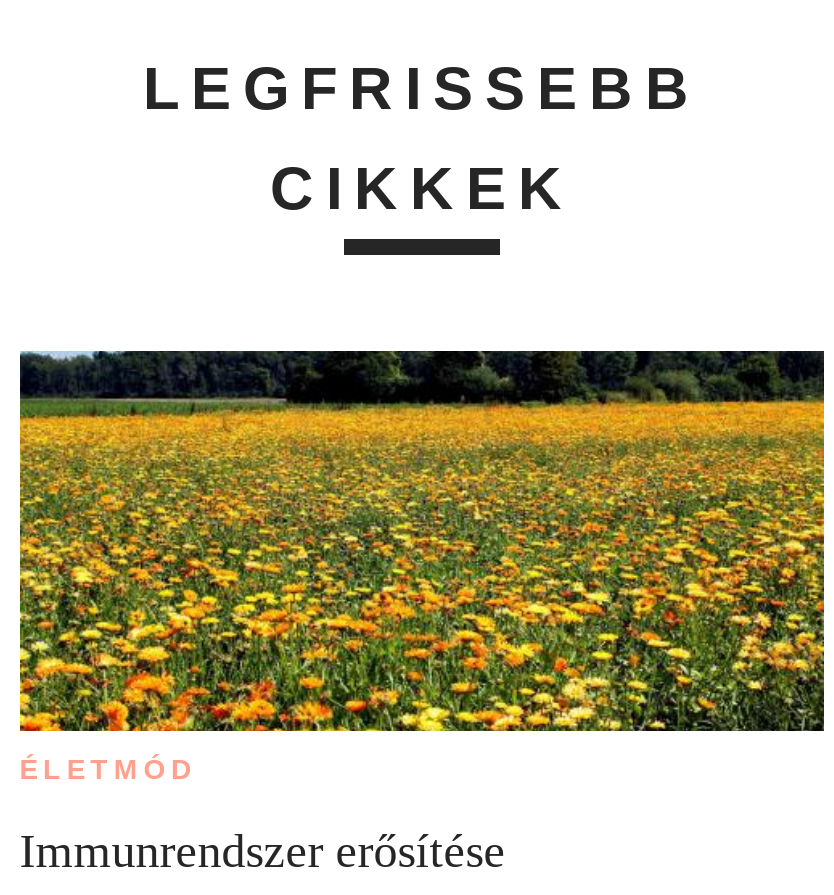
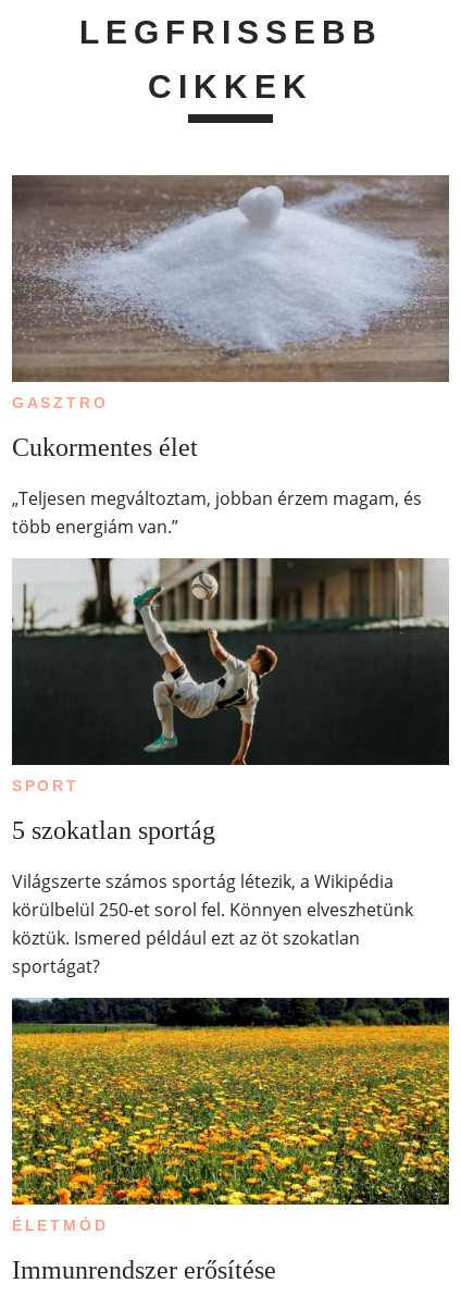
+ [image]
+ GASZTRO
+ Cukormentes élet
+ „Teljesen megváltoztam, jobban érzem magam, és
+ több energiám van.”

+ [image]
+ SPORT
+ 5 szokatlan sportág
+ Világszerte számos sportág létezik, a Wikipédia
+ körülbelül 250-et sorol fel. Könnyen elveszhetünk
+ köztük. Ismered például ezt az öt szokatlan
+ sportágat?
